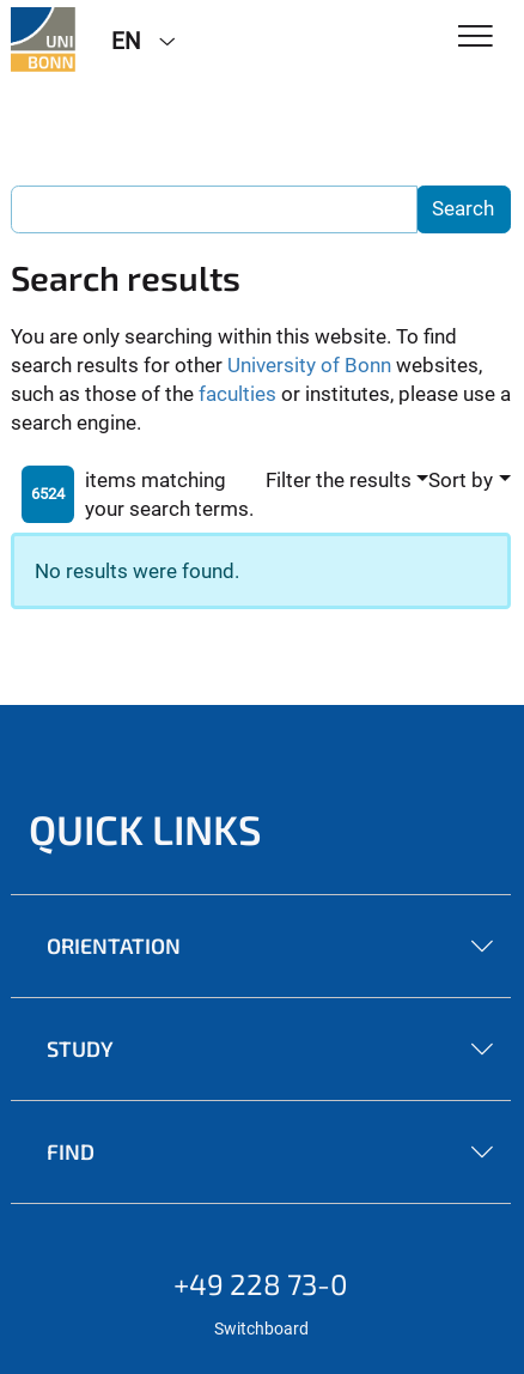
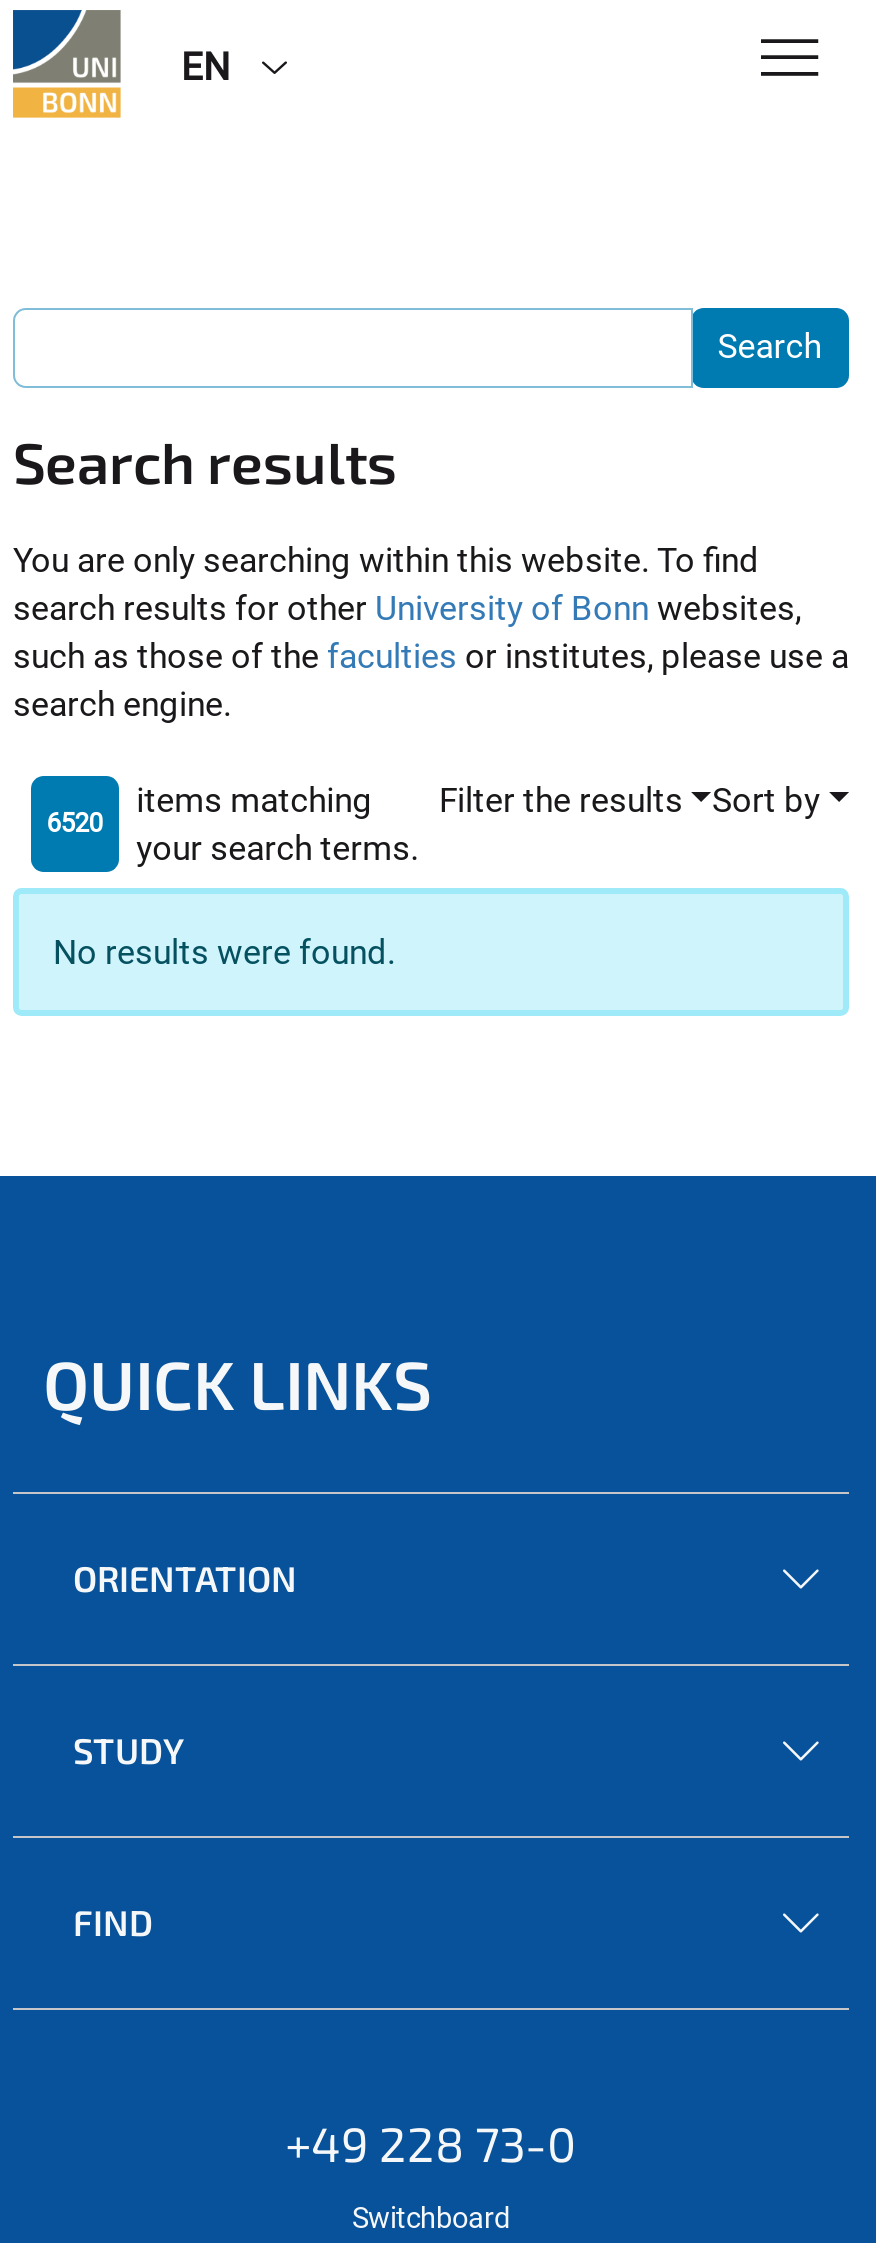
- 6524
+ 6520
